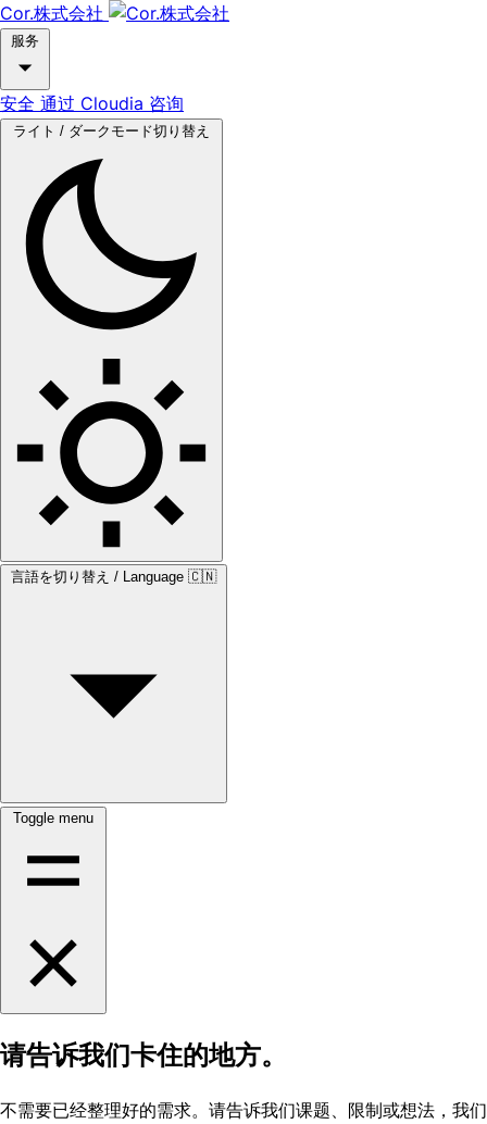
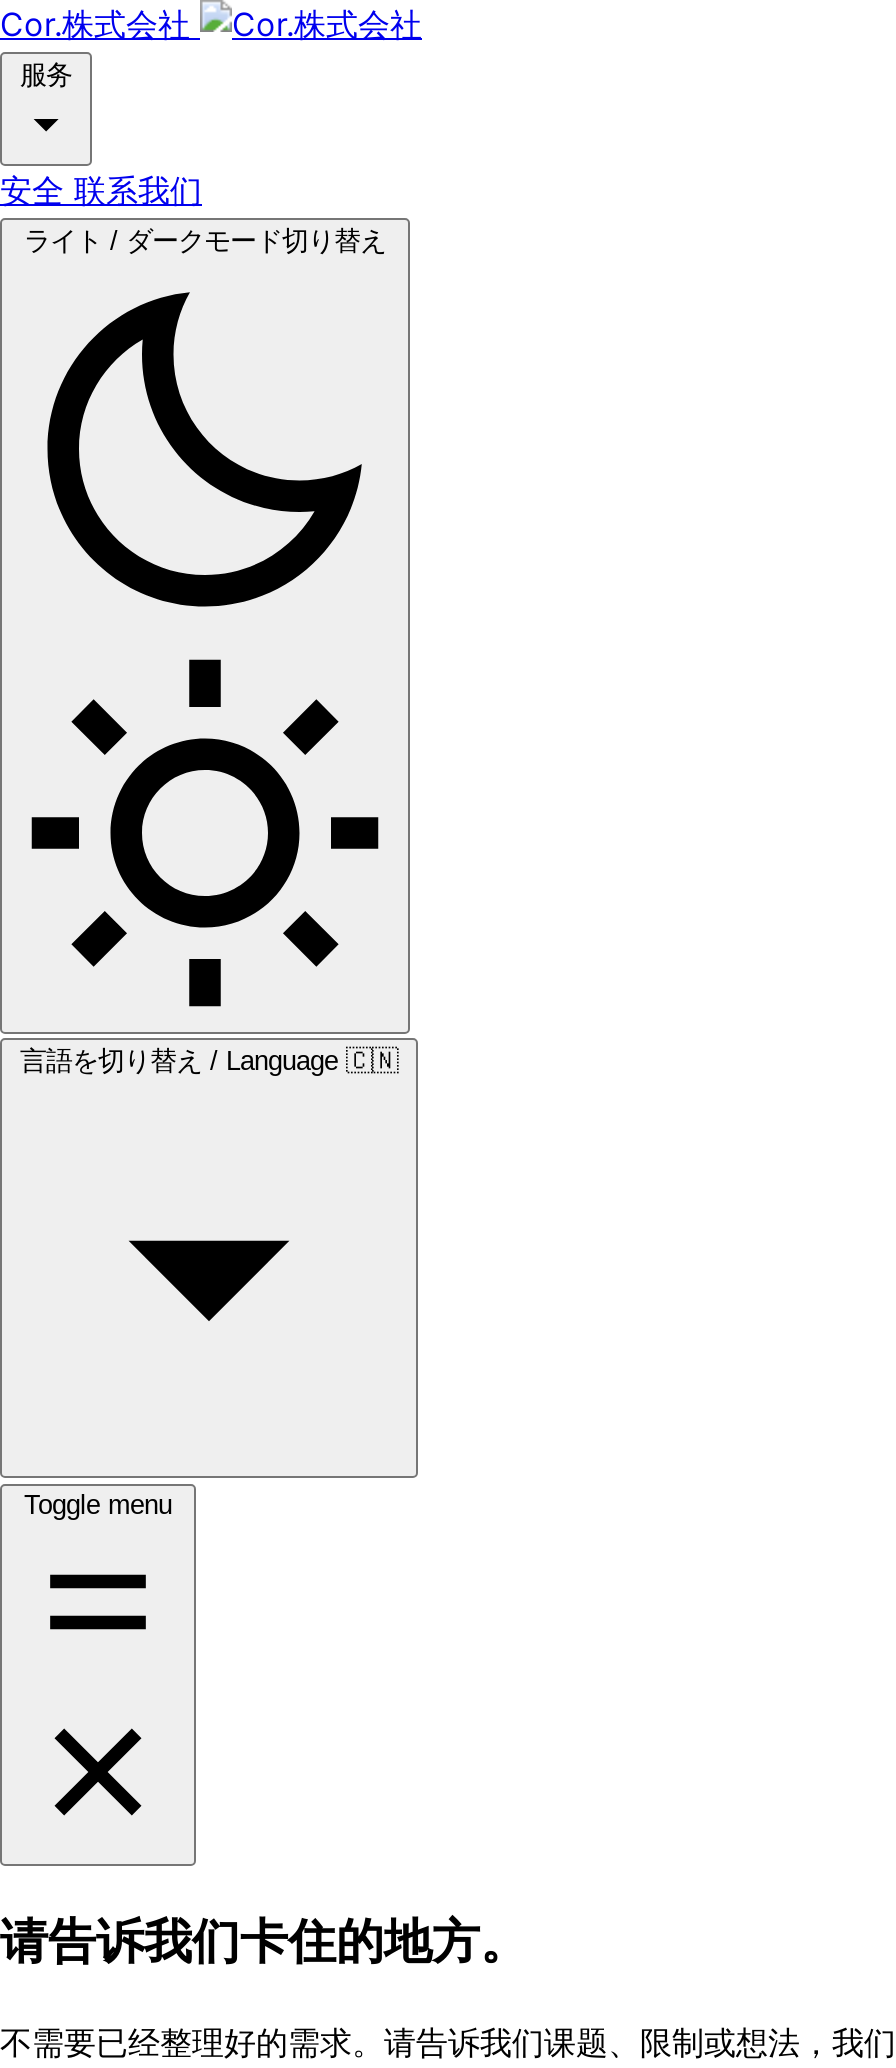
- 安全通过 Cloudia 咨询
+ 安全联系我们
